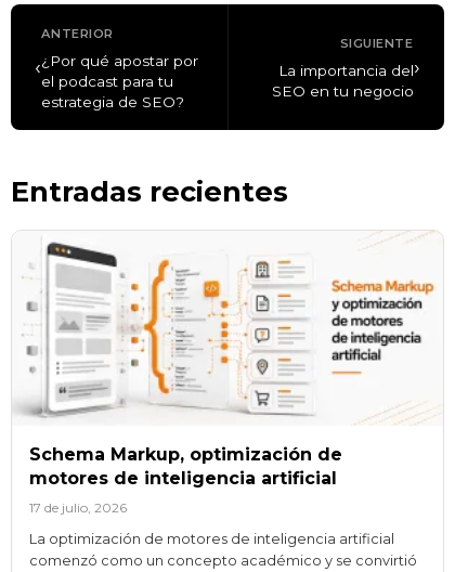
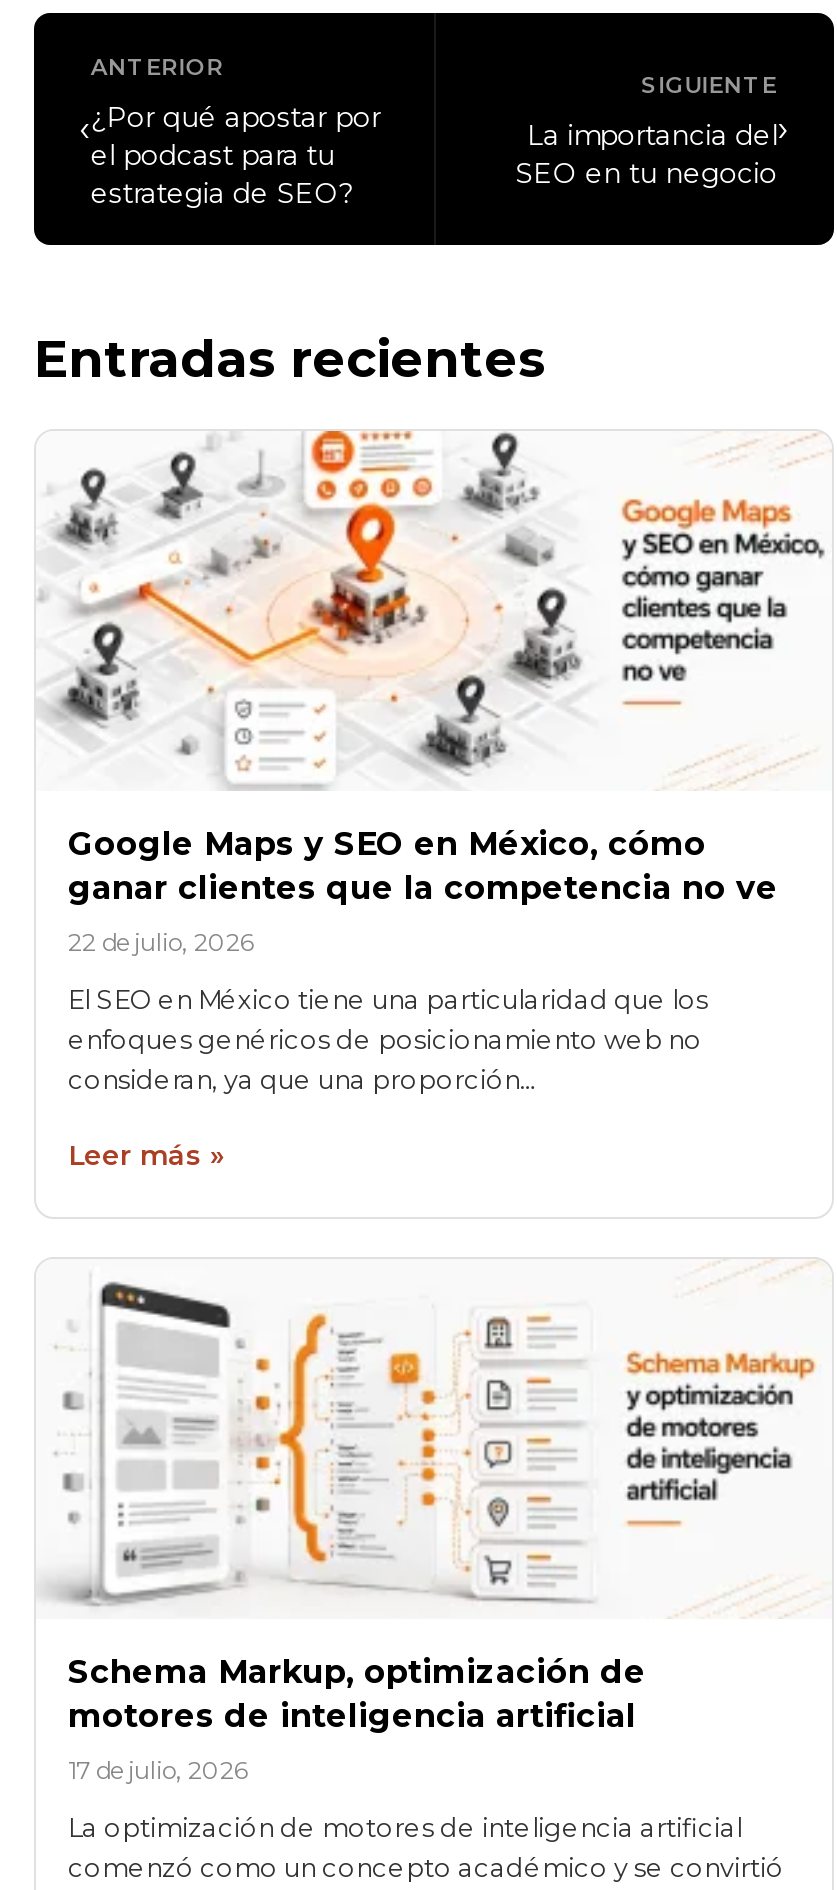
+ [image]
+ Google Maps y SEO en México, cómo
+ ganar clientes que la competencia no ve
+ 22 de julio, 2026
+ El SEO en México tiene una particularidad que los
+ enfoques genéricos de posicionamiento web no
+ consideran, ya que una proporción…
+ Leer más »

+ [image]
